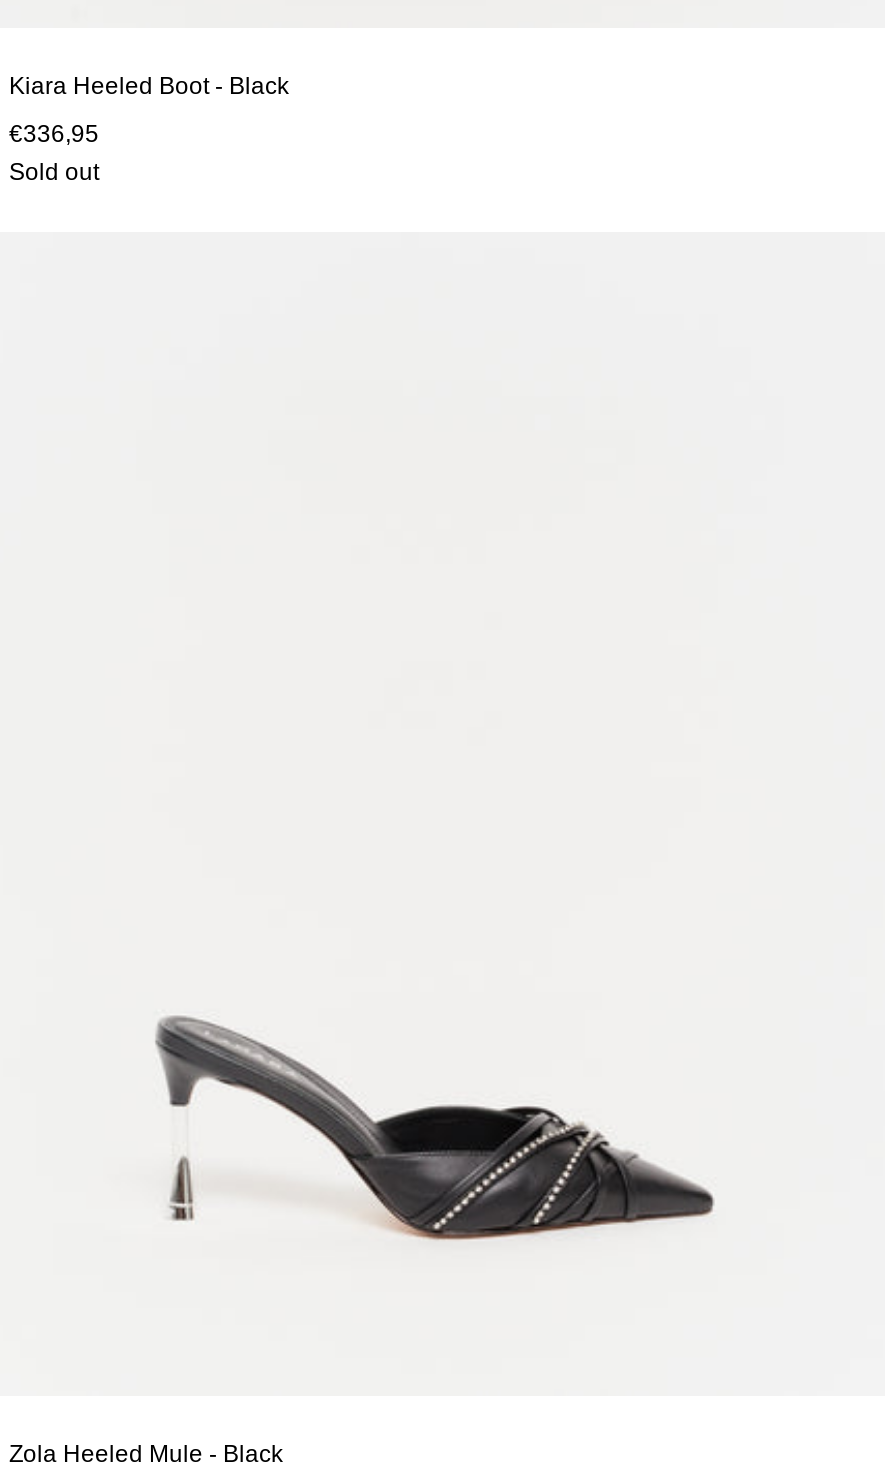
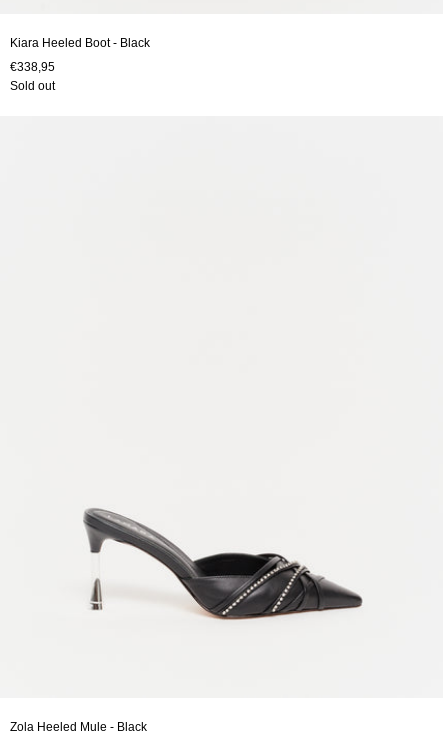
- €336,95
+ €338,95
